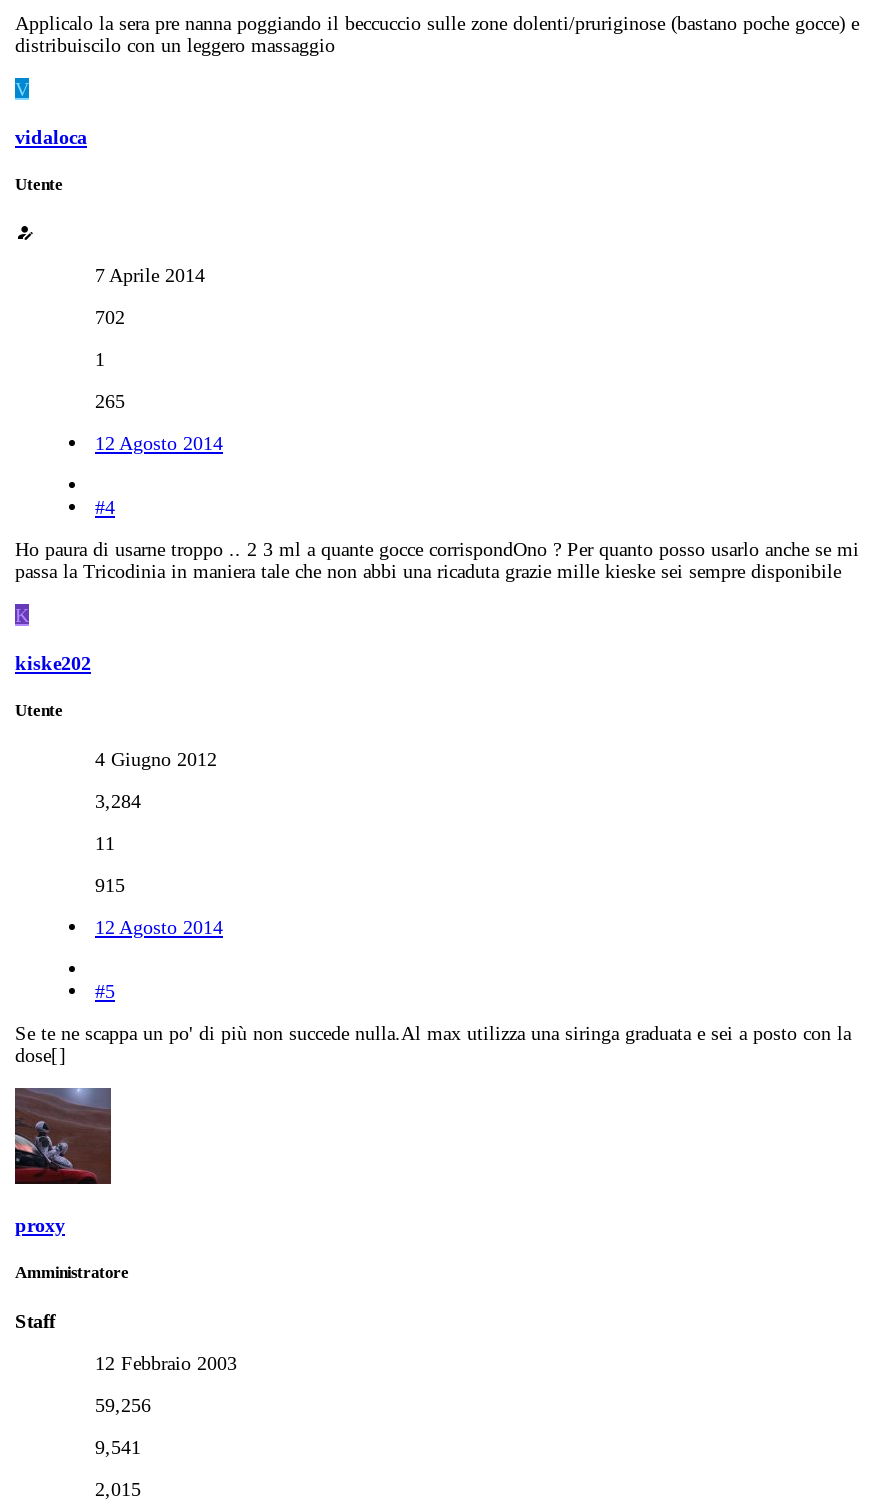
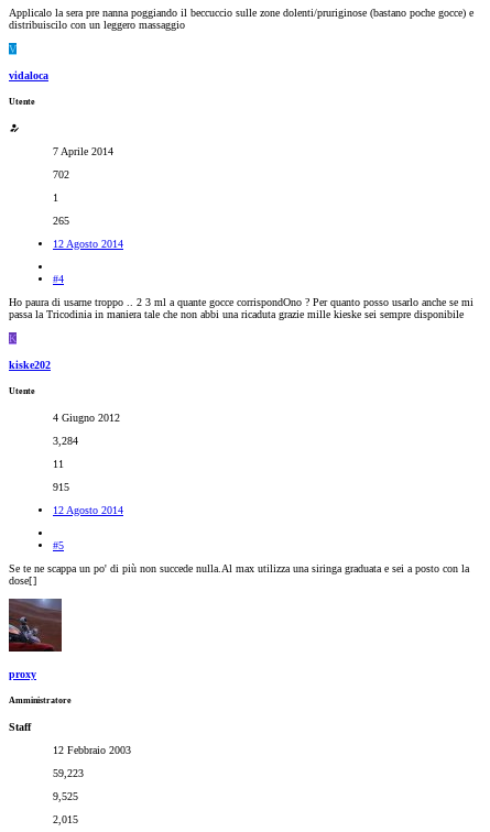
- 59,256
+ 59,223

- 9,541
+ 9,525
